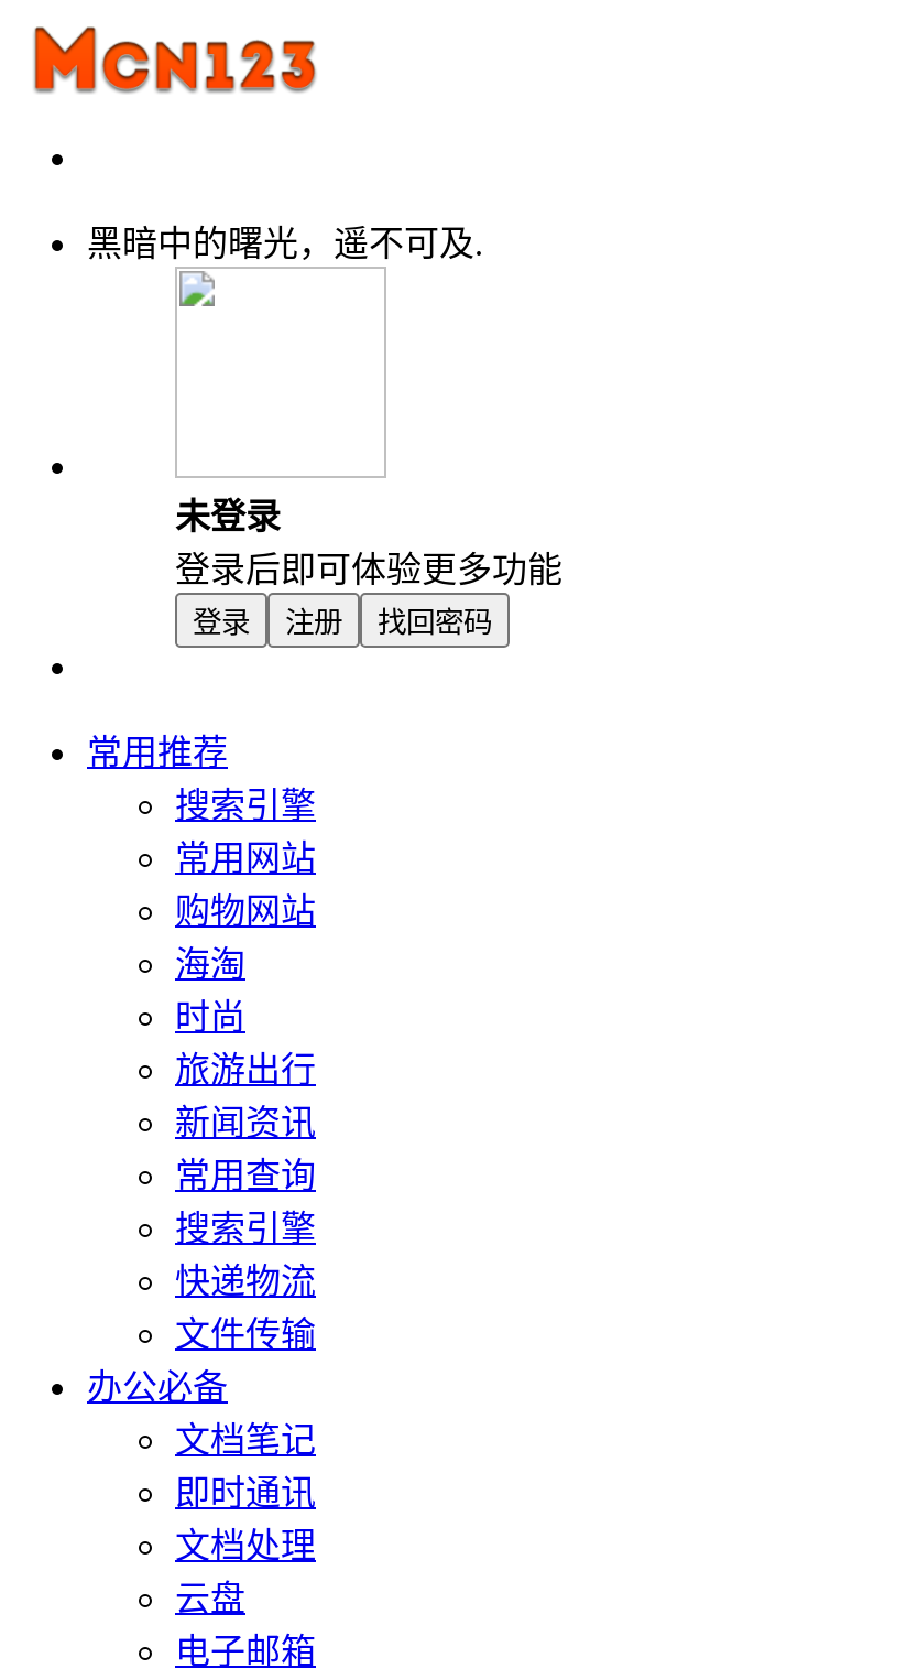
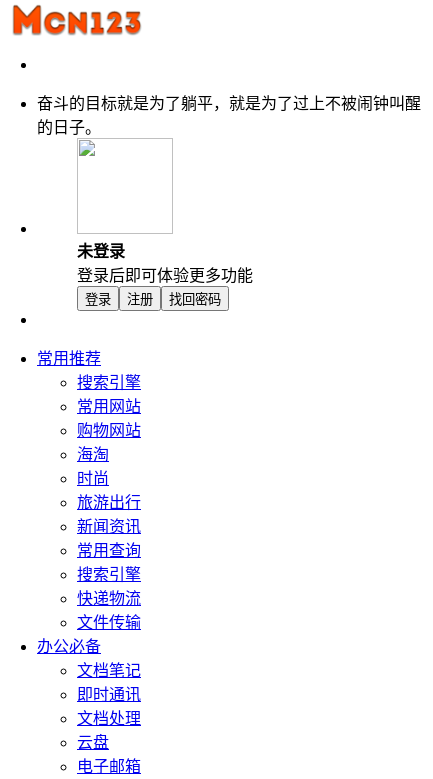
- 黑暗中的曙光，遥不可及.
+ 奋斗的目标就是为了躺平，就是为了过上不被闹钟叫醒
+ 的日子。
